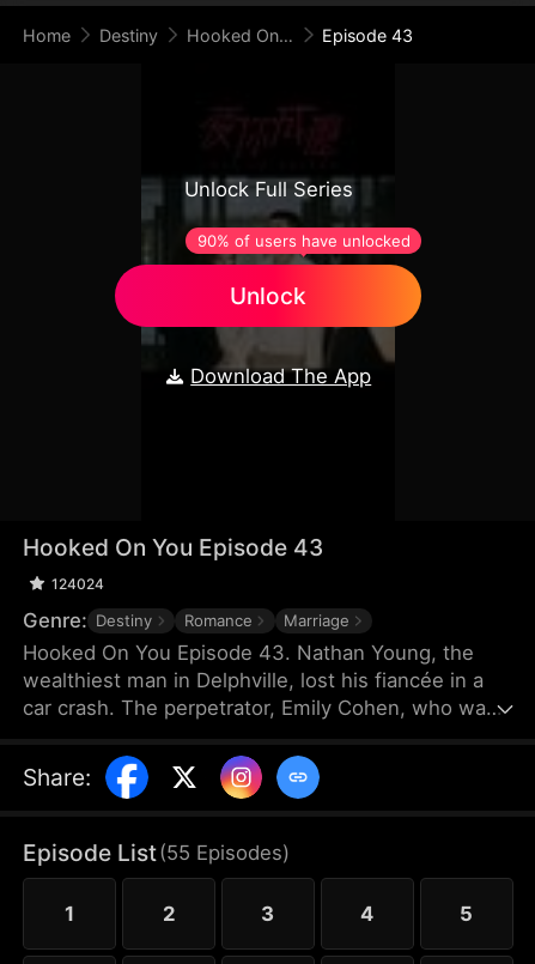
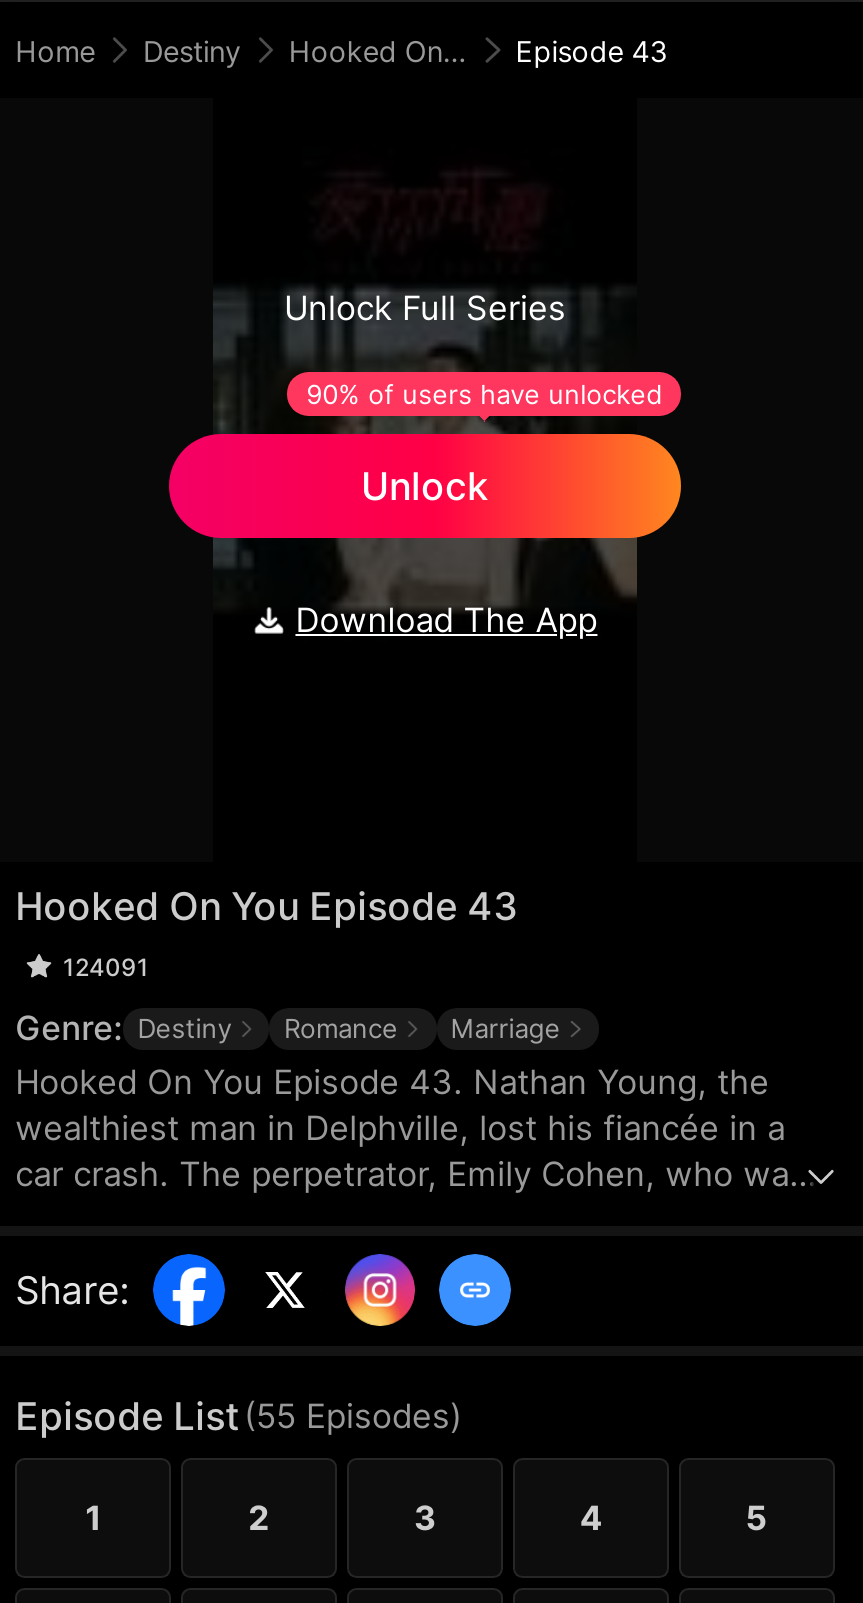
- 124024
+ 124091
